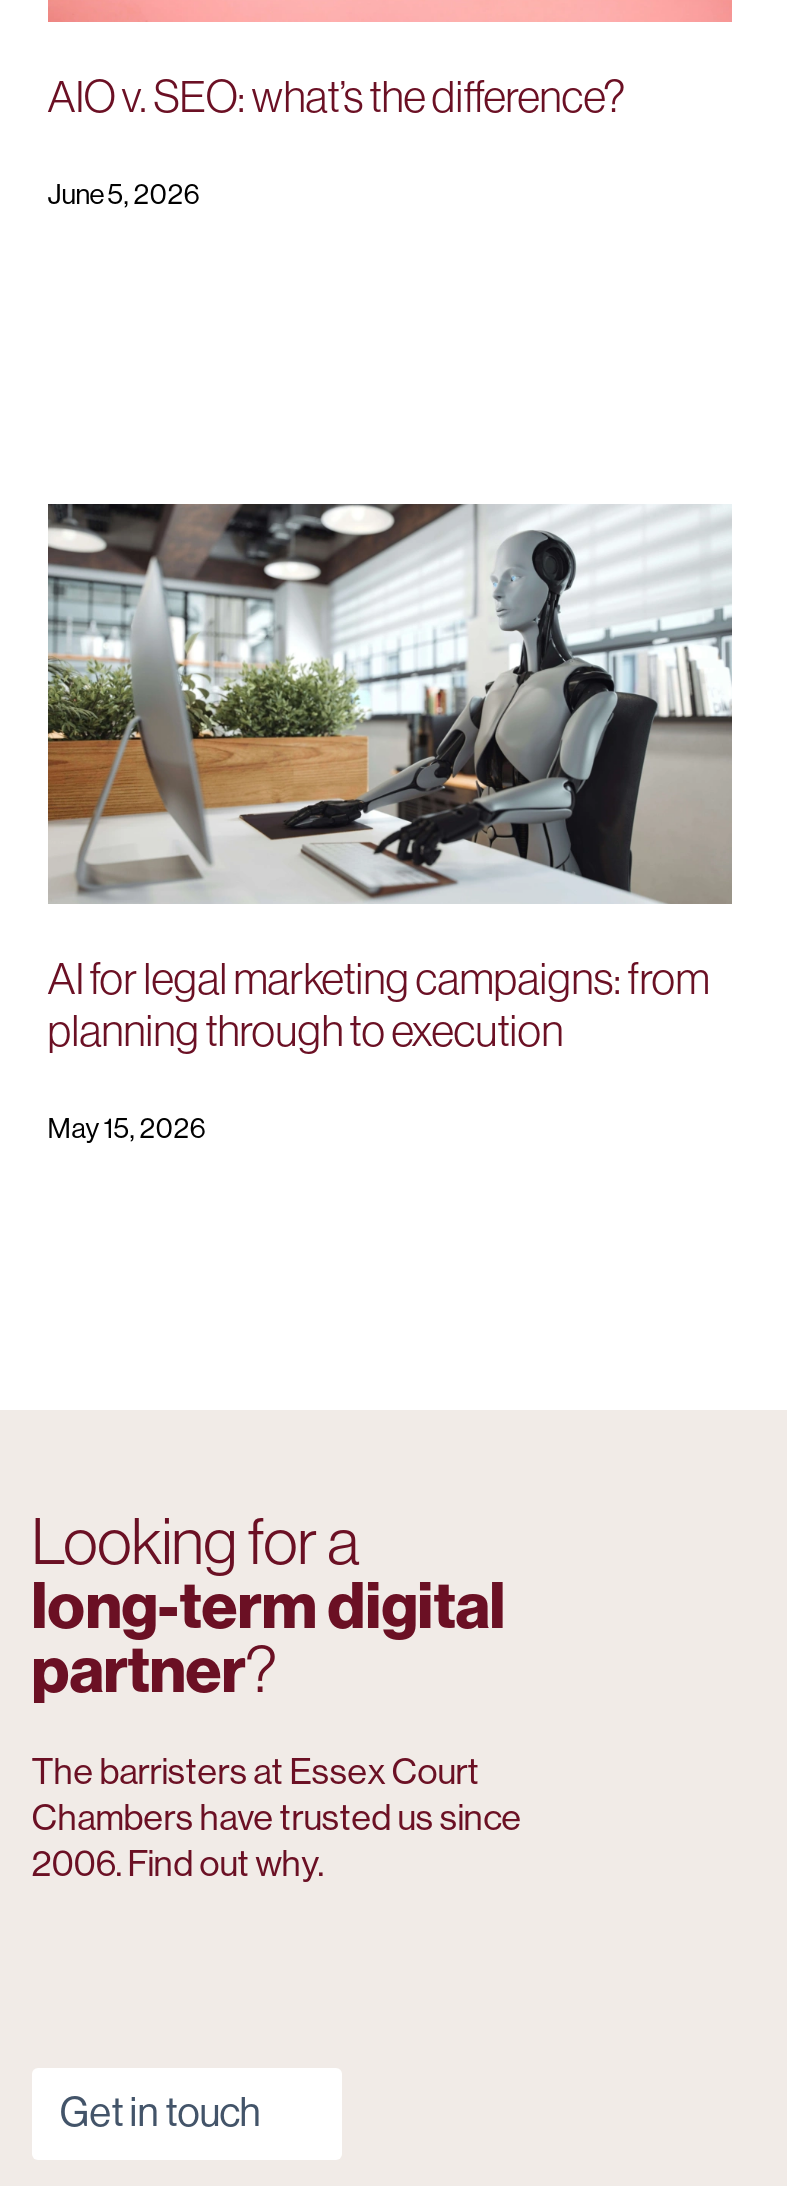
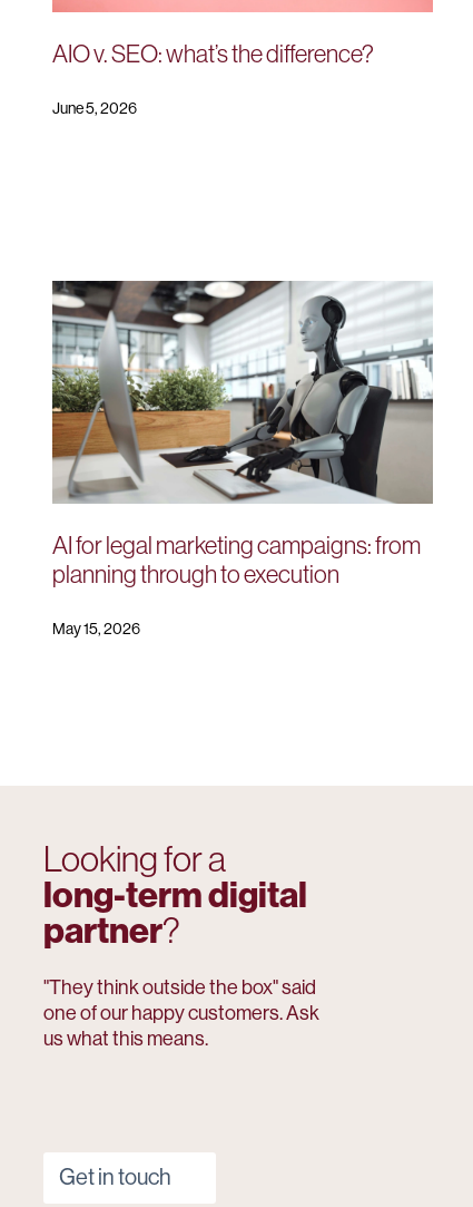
- The barristers at Essex Court
- Chambers have trusted us since
- 2006. Find out why.
+ "They think outside the box" said
+ one of our happy customers. Ask
+ us what this means.
